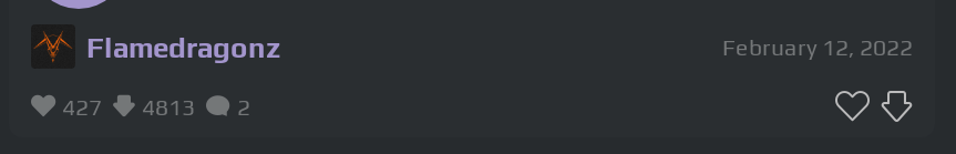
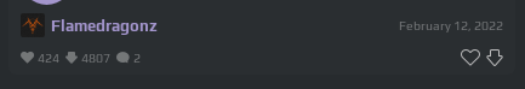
- 427
+ 424

- 4813
+ 4807
